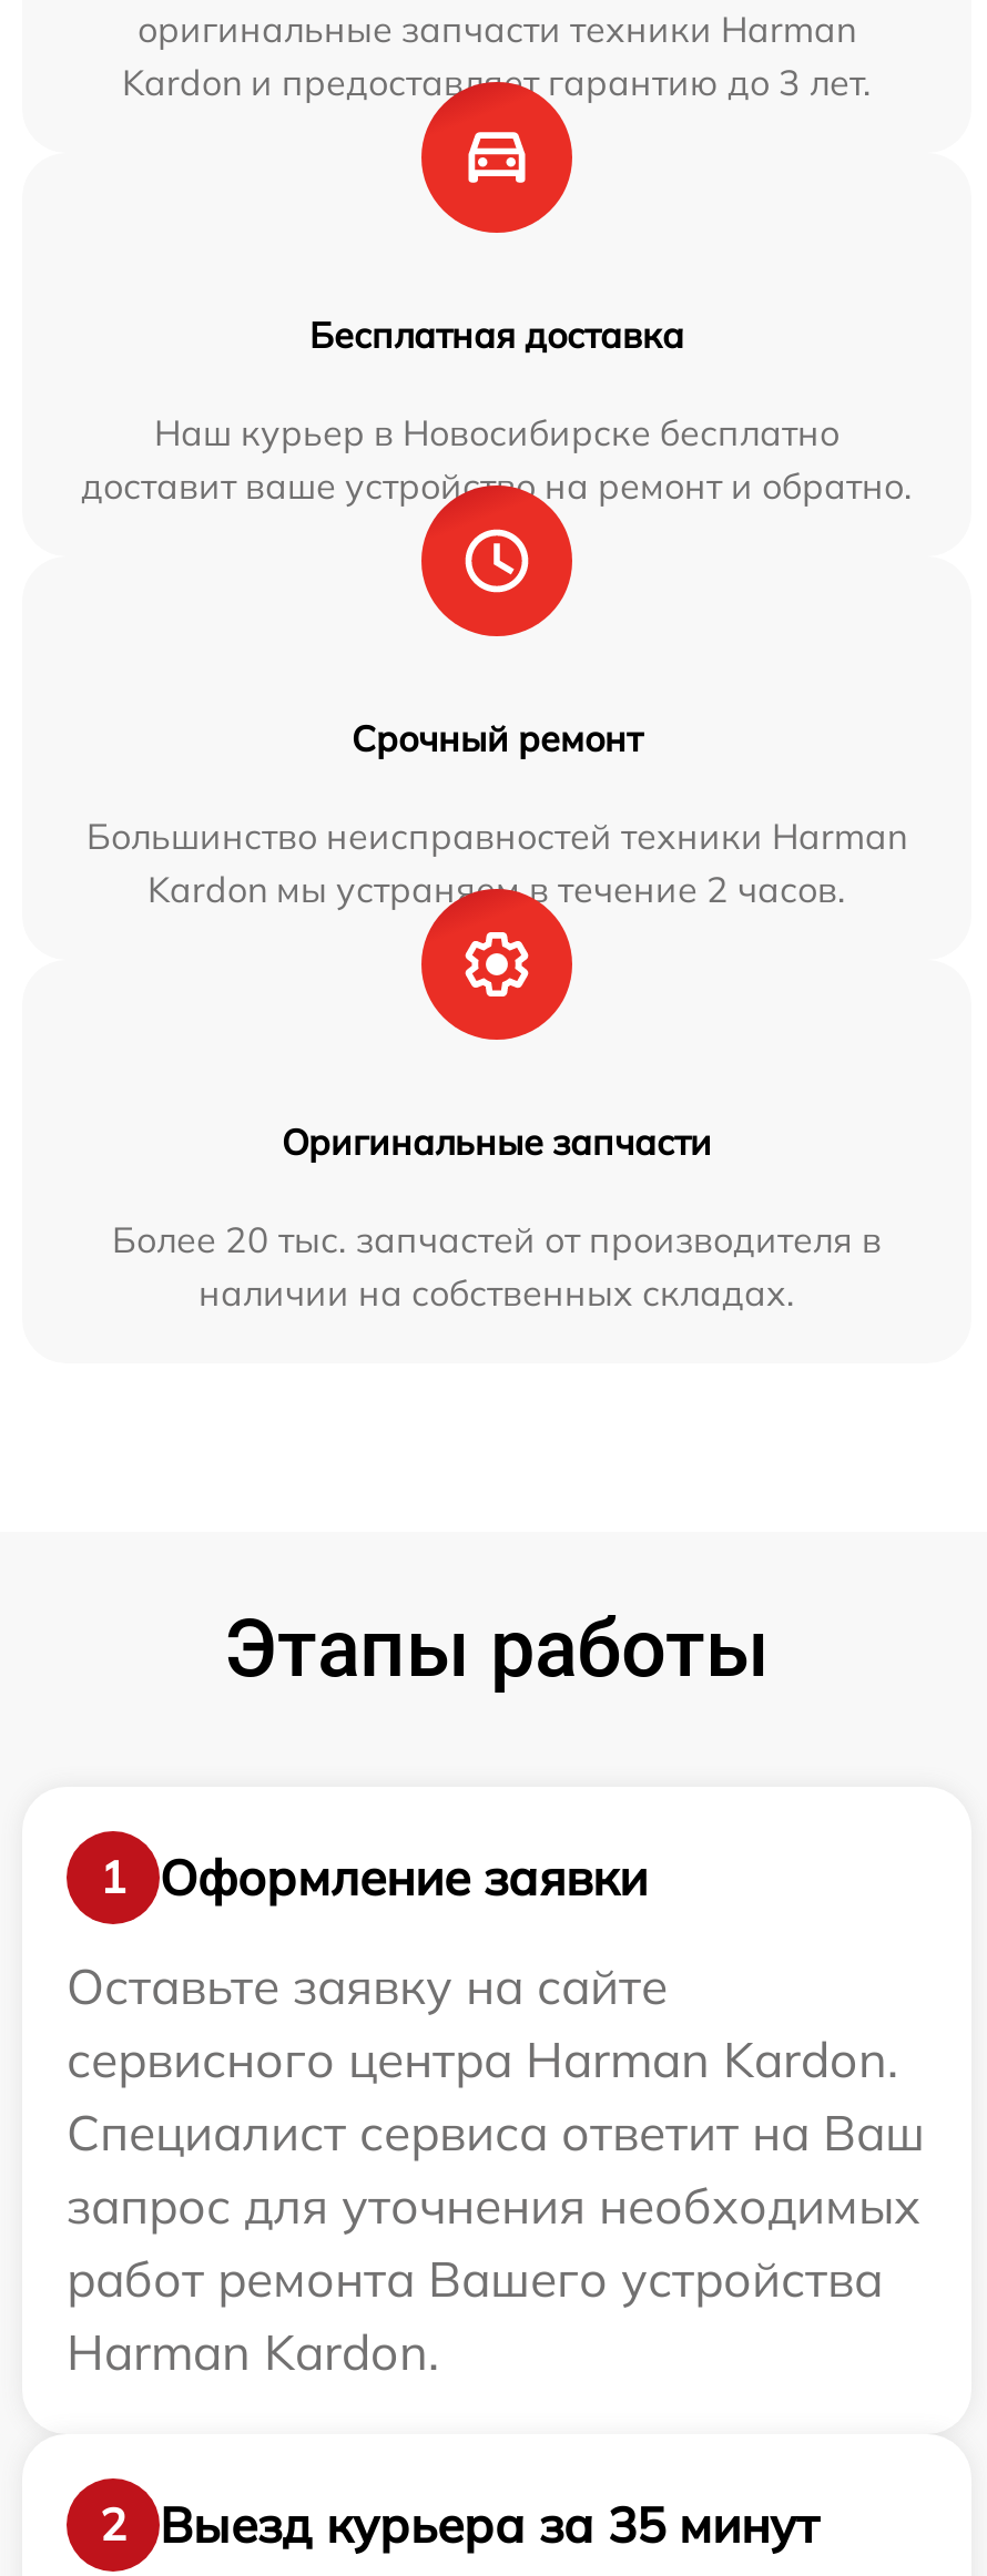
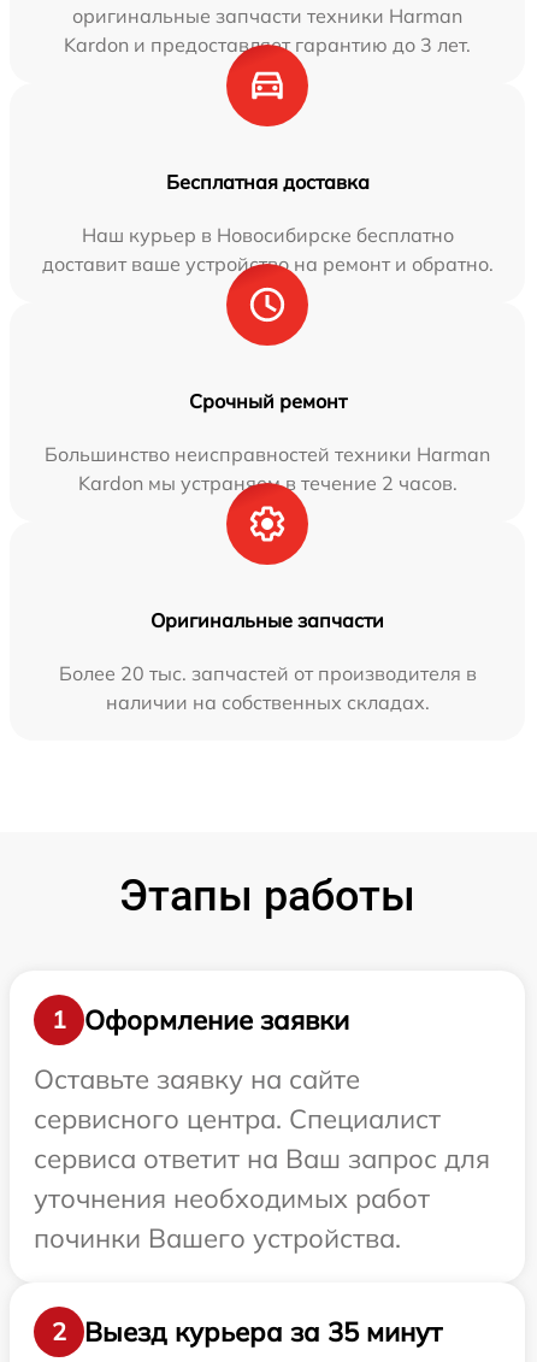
- сервисного центра Harman Kardon.
- Специалист сервиса ответит на Ваш
- запрос для уточнения необходимых
- работ ремонта Вашего устройства
- Harman Kardon.
+ сервисного центра. Специалист
+ сервиса ответит на Ваш запрос для
+ уточнения необходимых работ
+ починки Вашего устройства.
